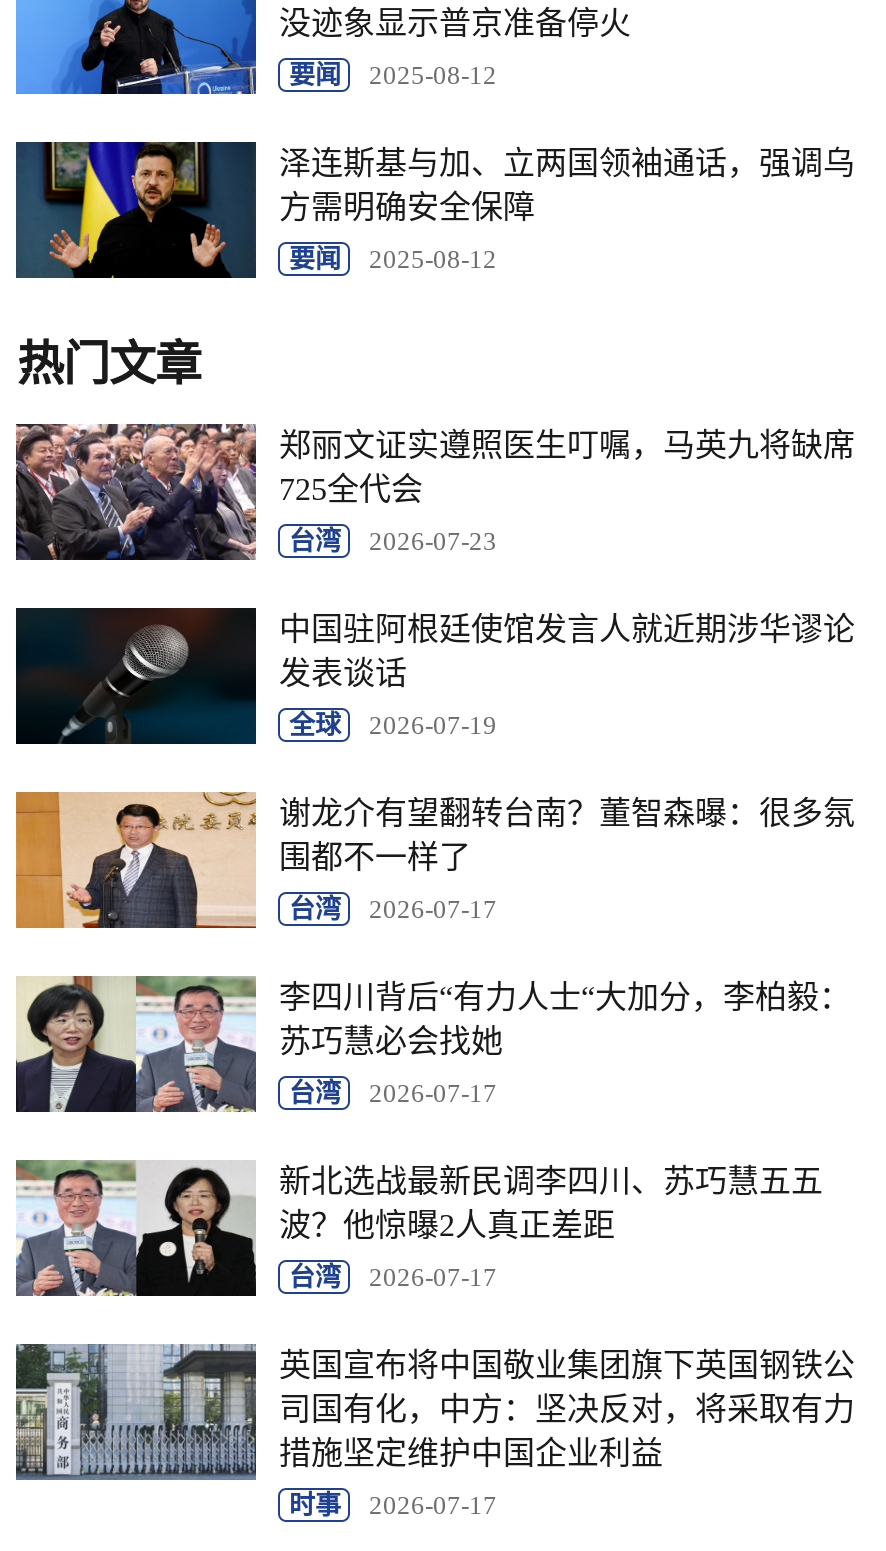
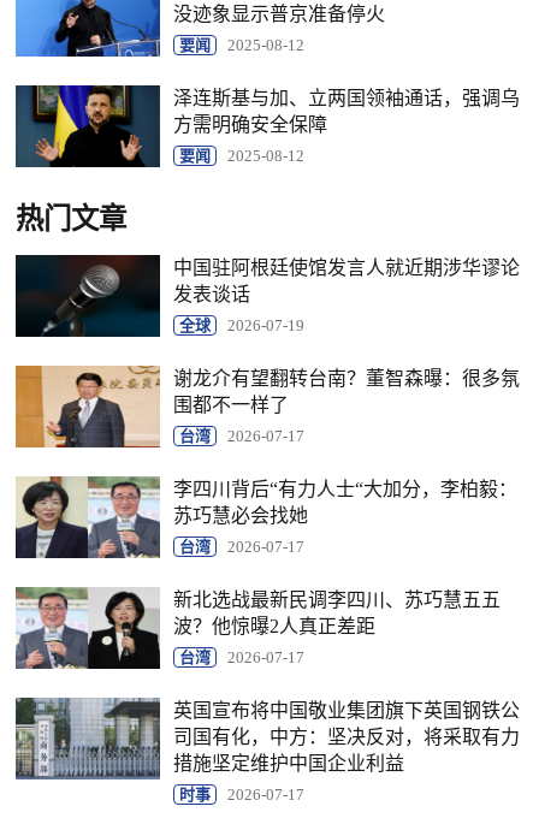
- [image]
- 郑丽文证实遵照医生叮嘱，马英九将缺席
- 725全代会
- 台湾
- 2026-07-23
